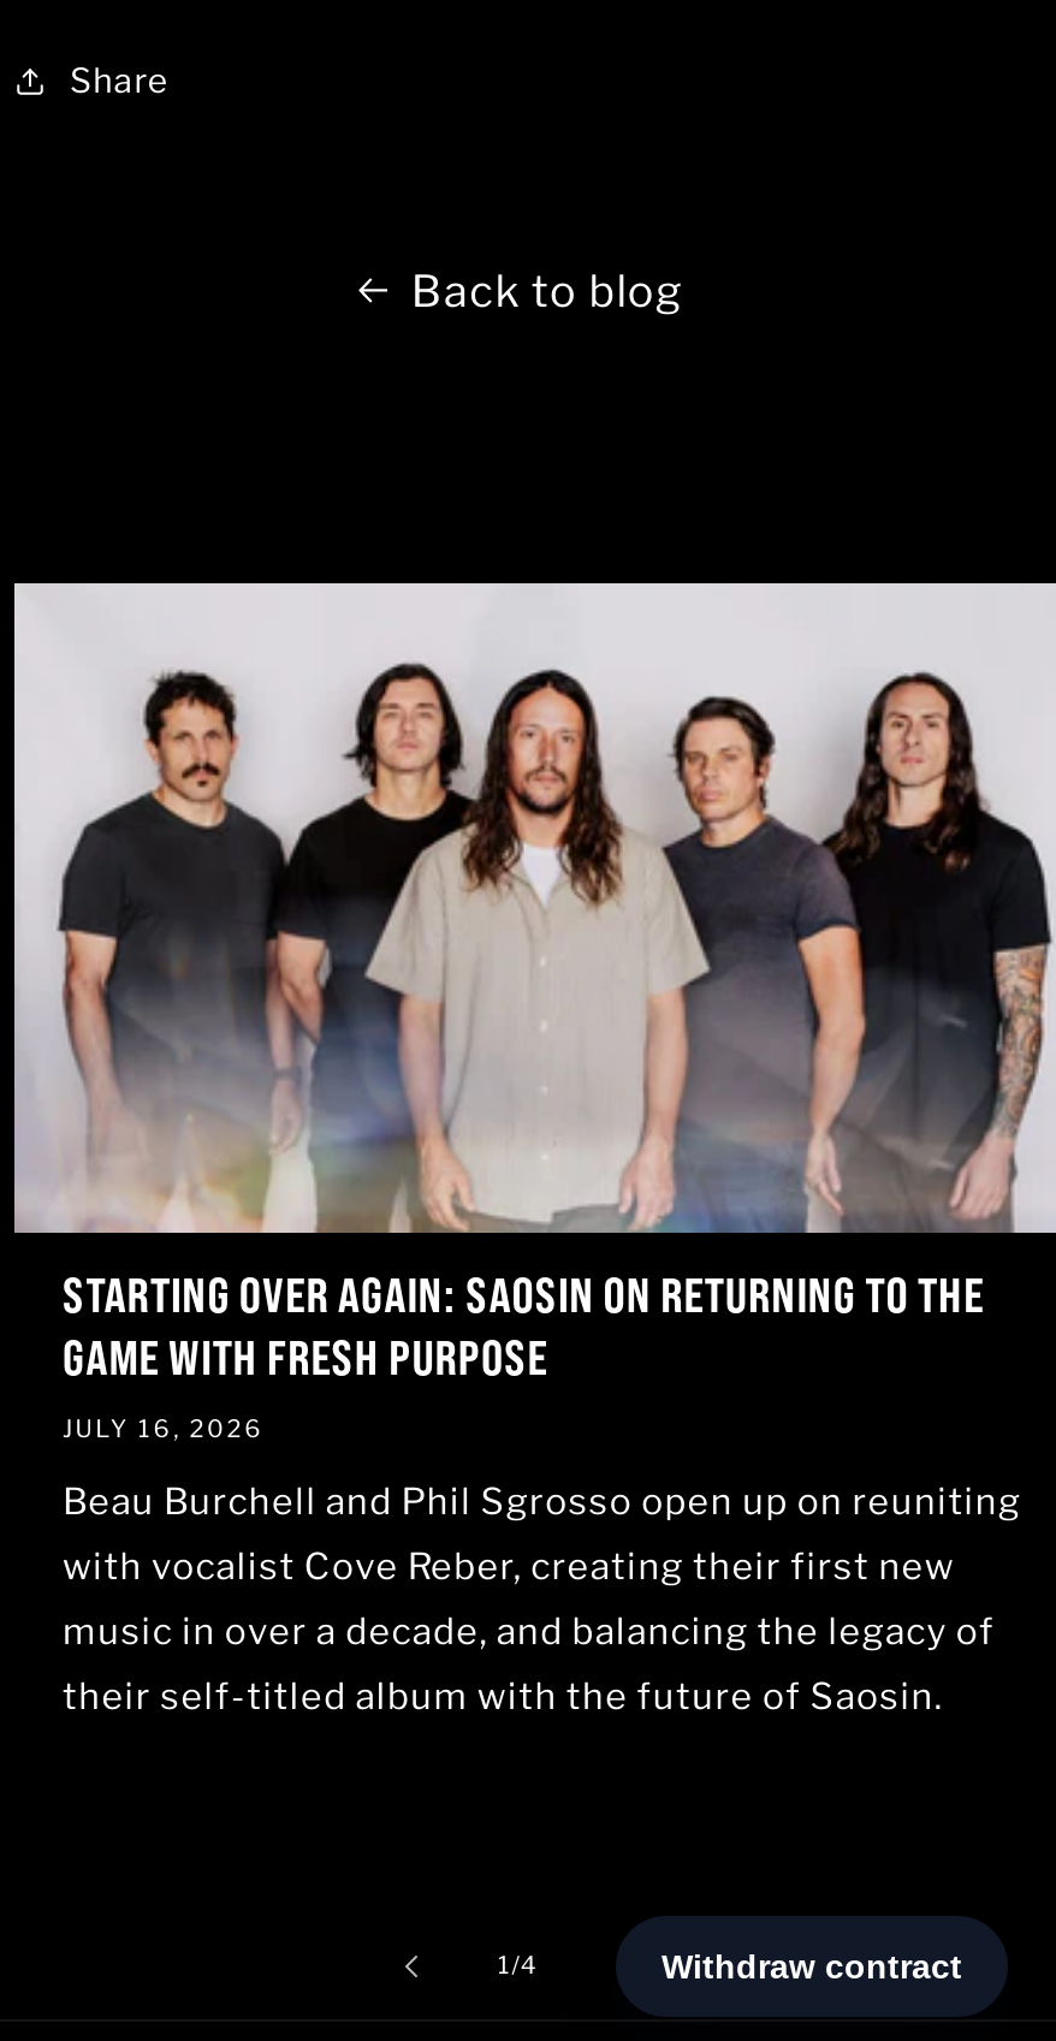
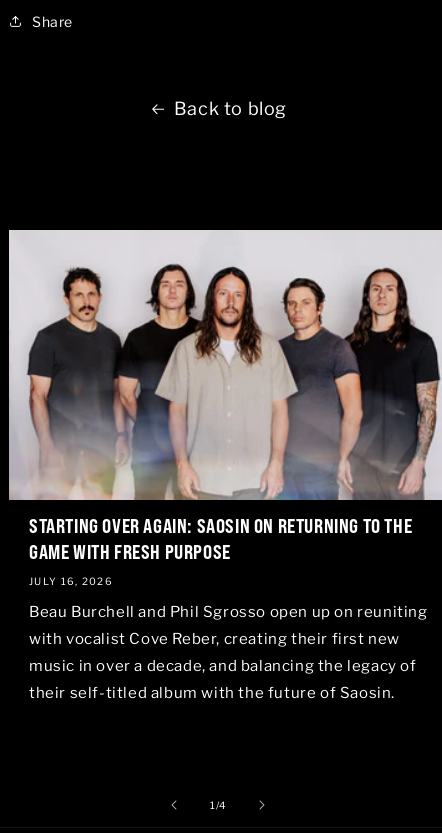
- [image]
